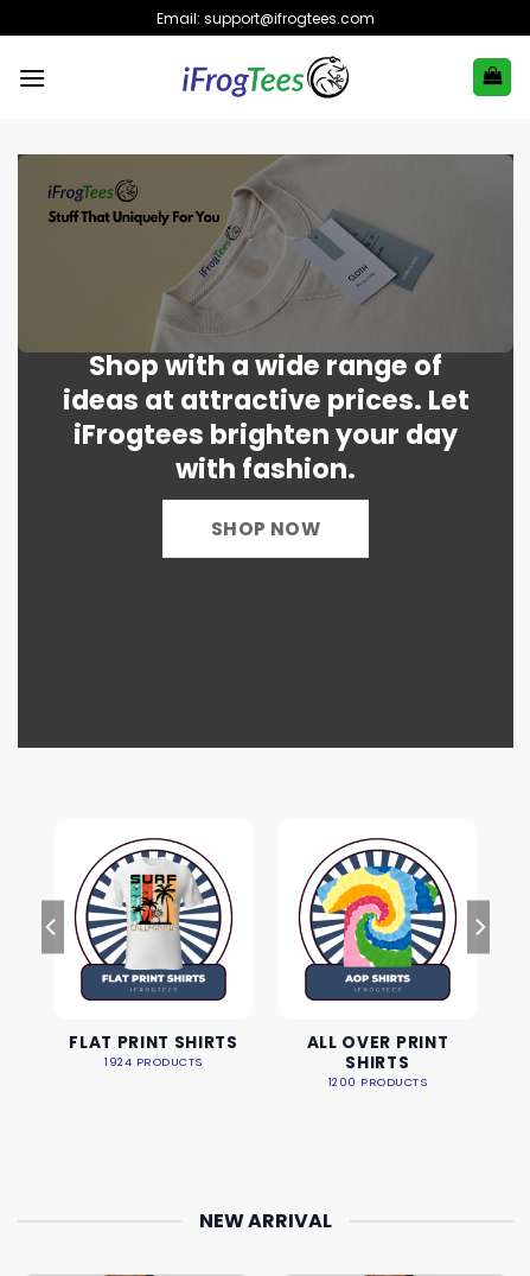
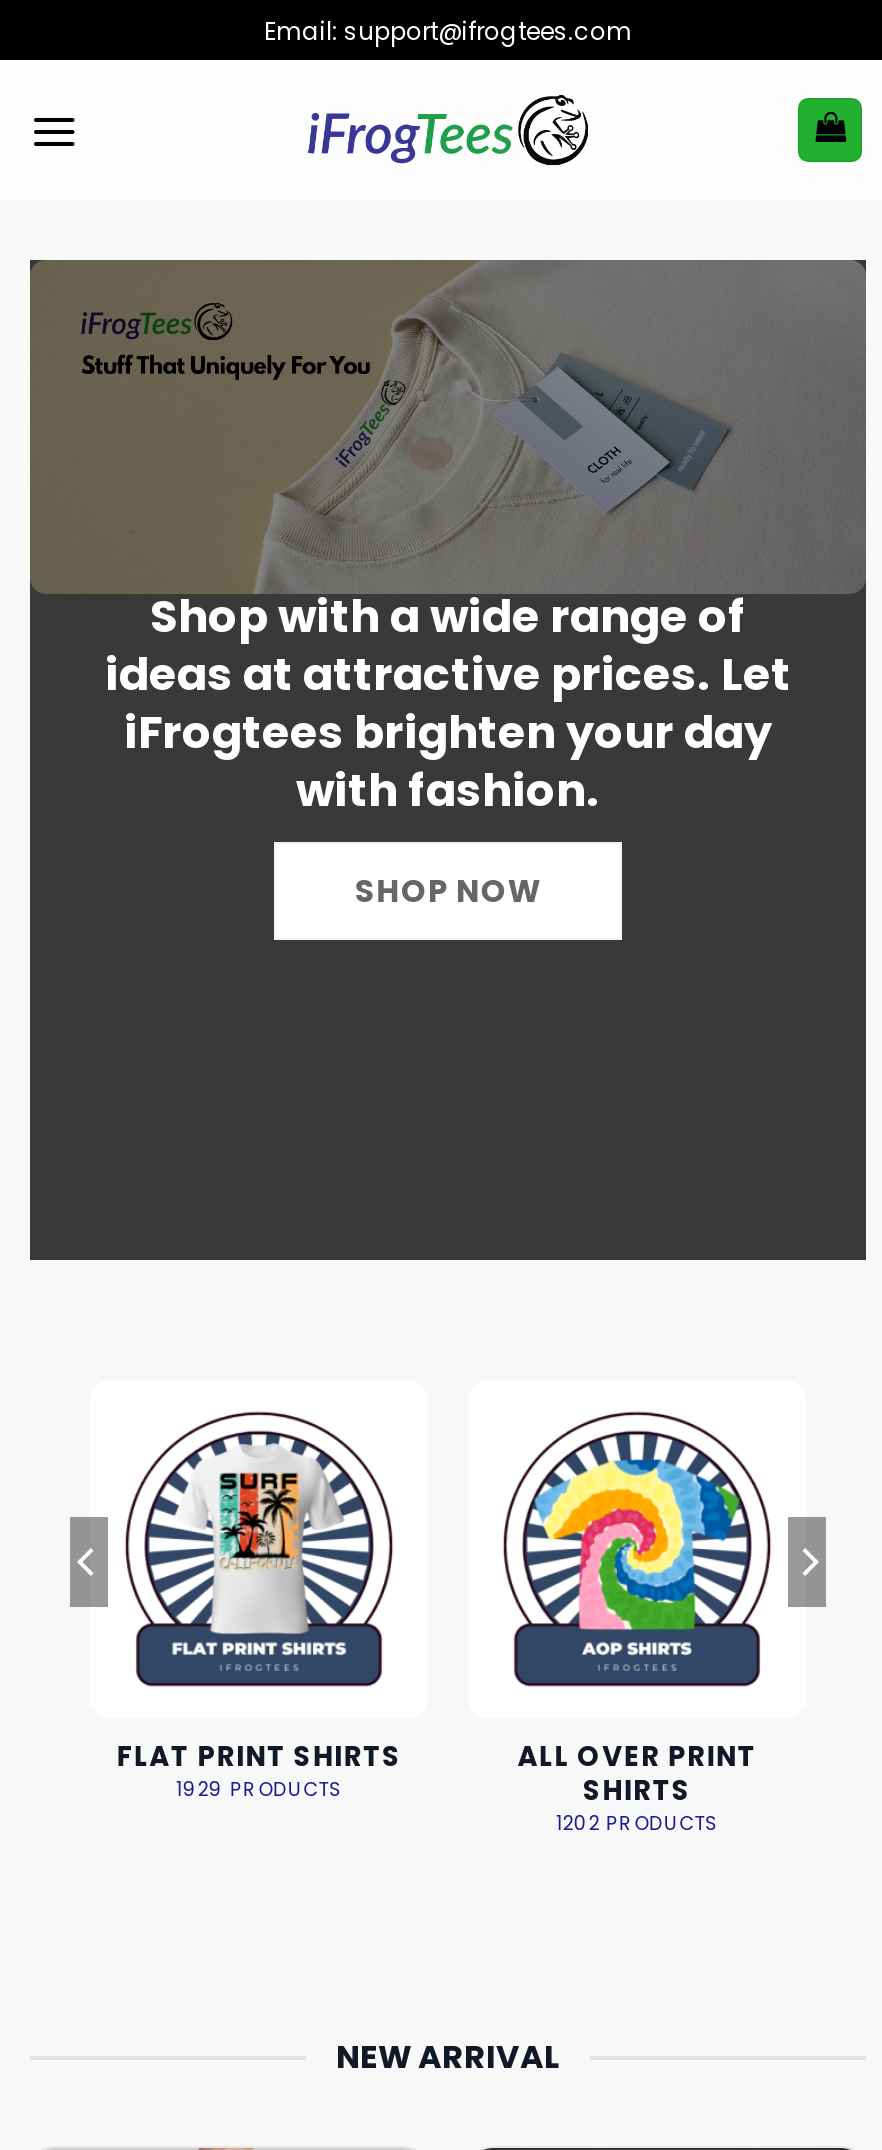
- 1924 PRODUCTS
+ 1929 PRODUCTS

- 1200 PRODUCTS
+ 1202 PRODUCTS
